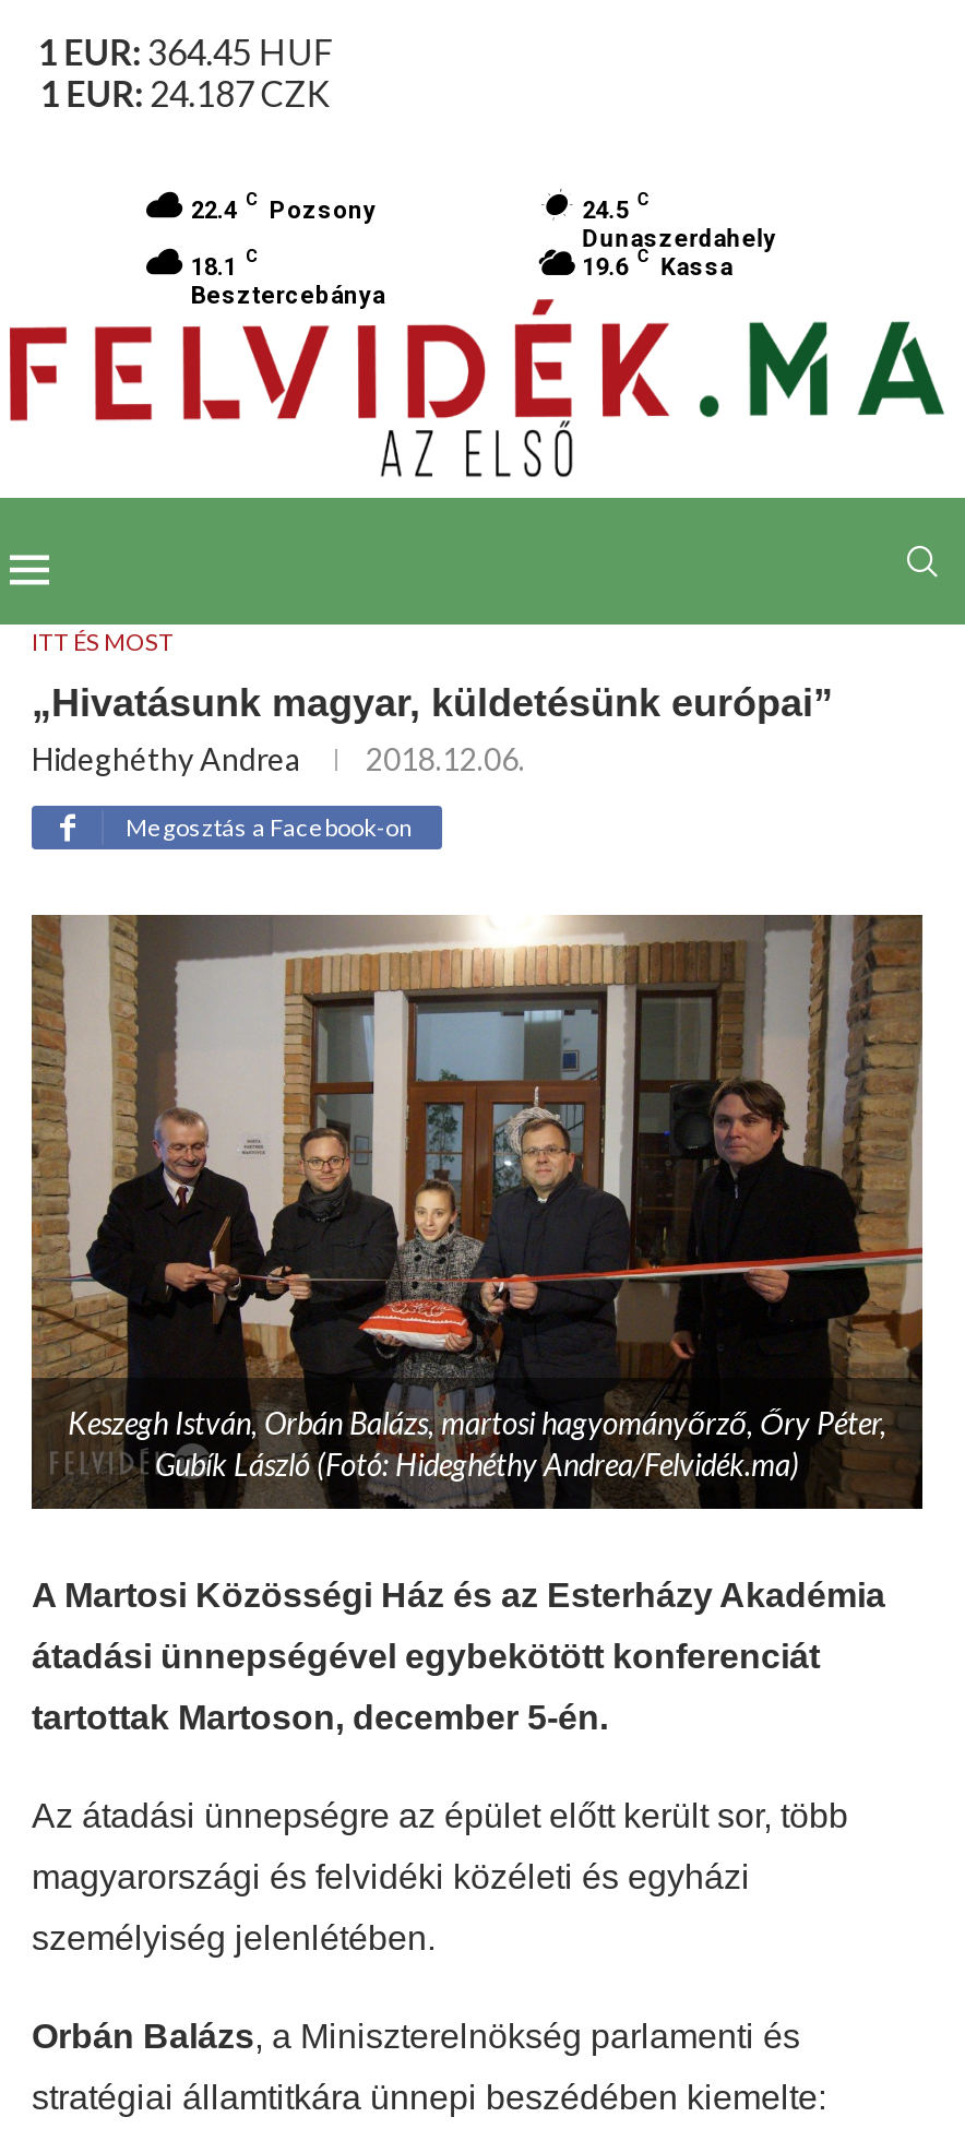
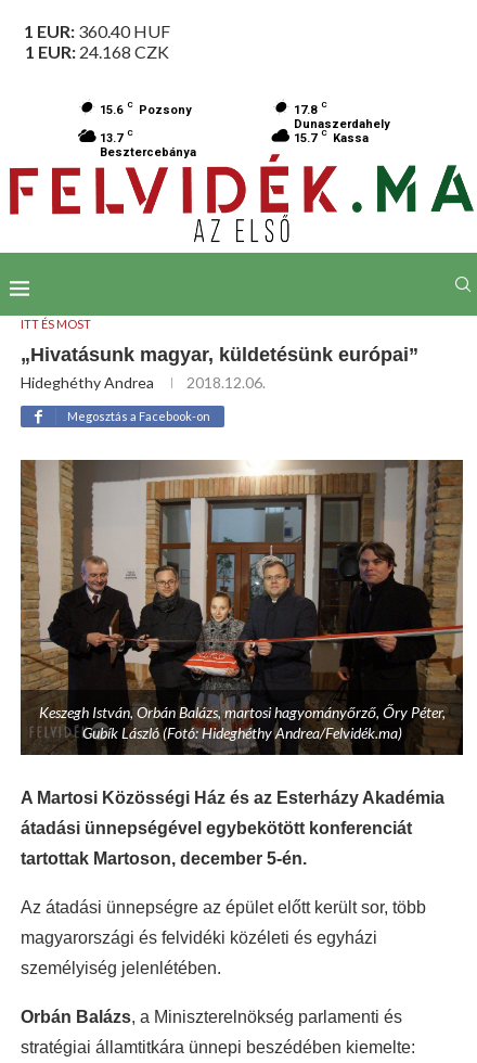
- 1 EUR: 364.45 HUF
+ 1 EUR: 360.40 HUF

- 1 EUR: 24.187 CZK
+ 1 EUR: 24.168 CZK

- 22.4 C Pozsony
+ 15.6 C Pozsony

- 24.5 C
+ 17.8 C

- 18.1 C
+ 13.7 C

- 19.6 C Kassa
+ 15.7 C Kassa
